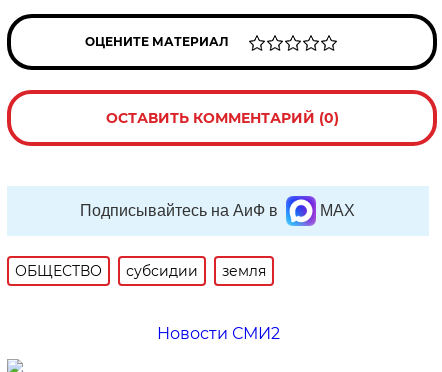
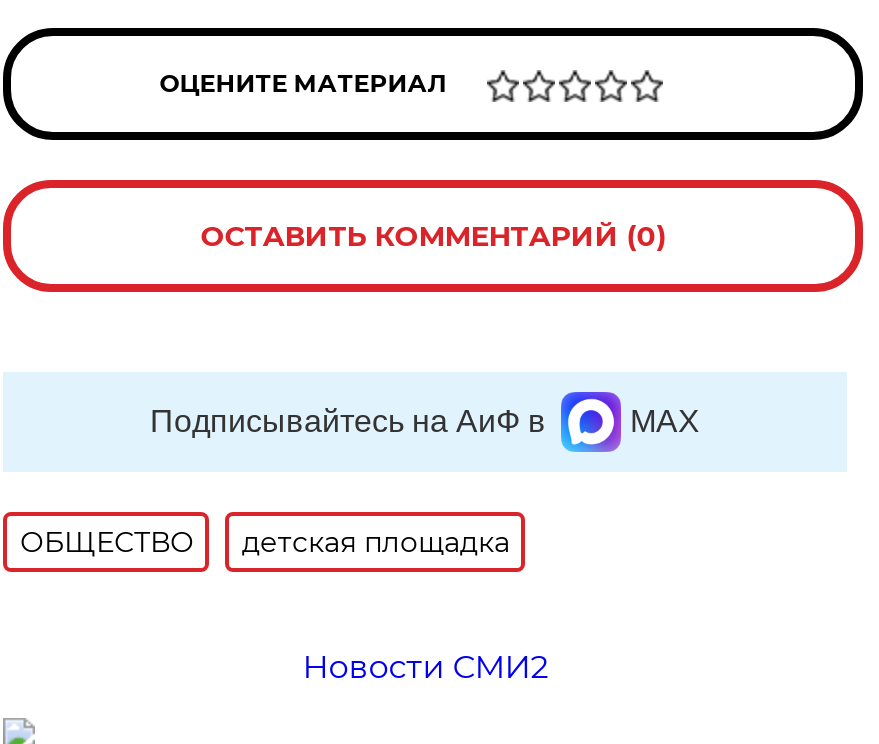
- субсидии
- земля
+ детская площадка
